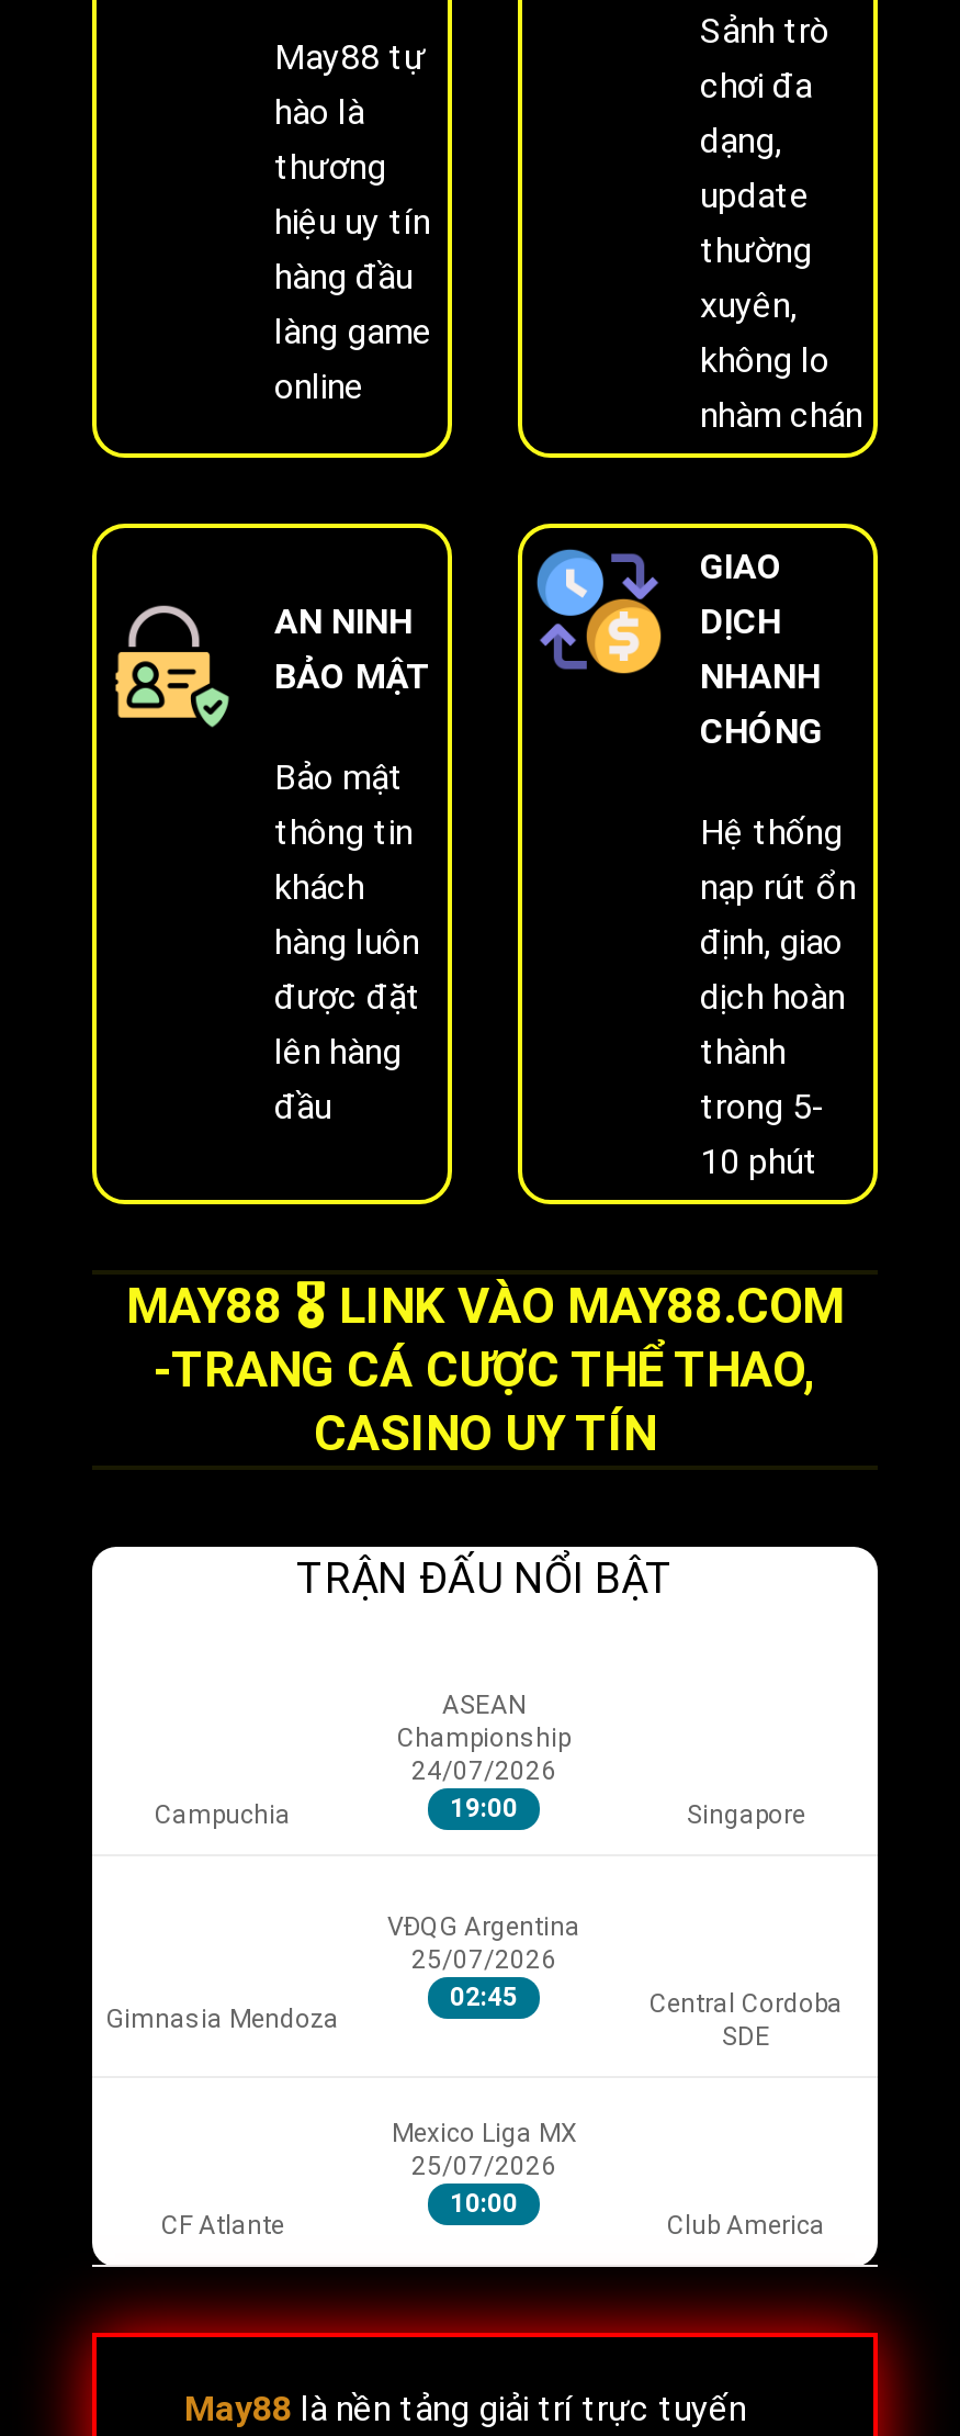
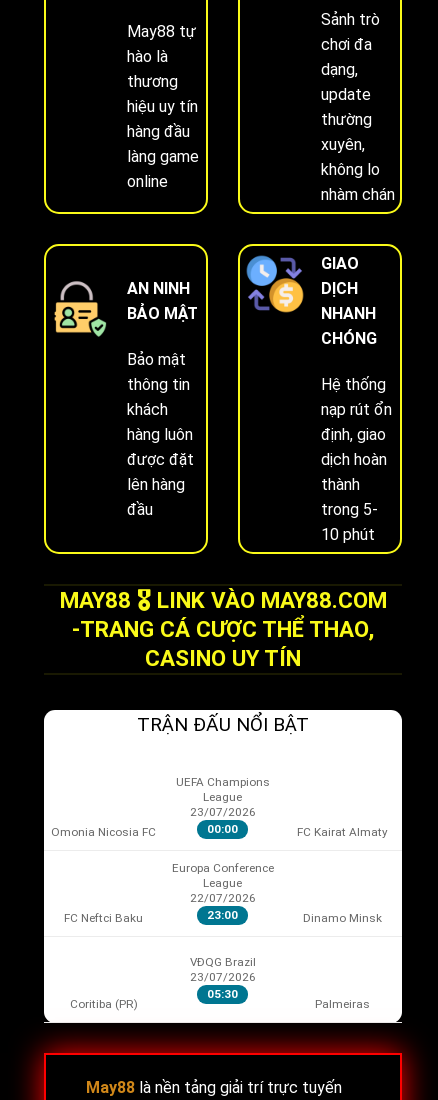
- ASEAN
- Championship
- 24/07/2026
- 19:00
- Singapore
+ UEFA Champions
+ League
+ 23/07/2026
+ 00:00
+ FC Kairat Almaty

- Campuchia
+ Omonia Nicosia FC

- VĐQG Argentina
- 25/07/2026
- 02:45
- Central Cordoba
- SDE
+ Europa Conference
+ League
+ 22/07/2026
+ 23:00
+ Dinamo Minsk

- Gimnasia Mendoza
+ FC Neftci Baku

- Mexico Liga MX
- 25/07/2026
- 10:00
- Club America
+ VĐQG Brazil
+ 23/07/2026
+ 05:30
+ Palmeiras

- CF Atlante
+ Coritiba (PR)
